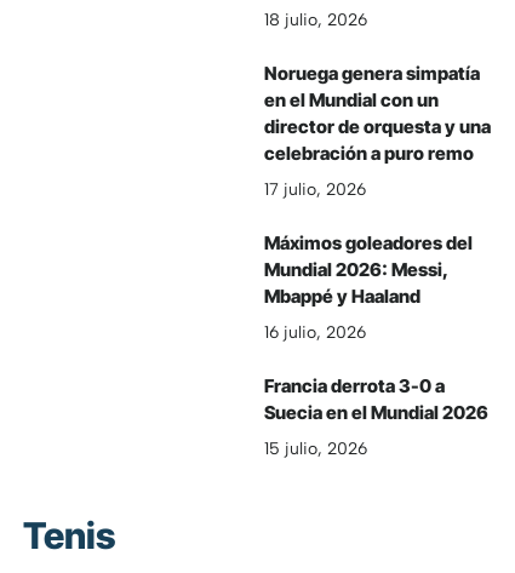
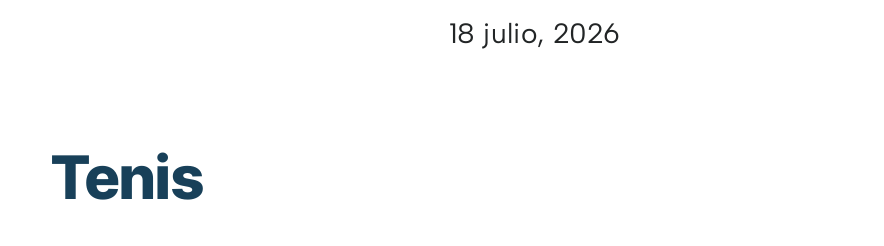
- Noruega genera simpatía
- en el Mundial con un
- director de orquesta y una
- celebración a puro remo
- 17 julio, 2026
- Máximos goleadores del
- Mundial 2026: Messi,
- Mbappé y Haaland
- 16 julio, 2026
- Francia derrota 3-0 a
- Suecia en el Mundial 2026
- 15 julio, 2026
